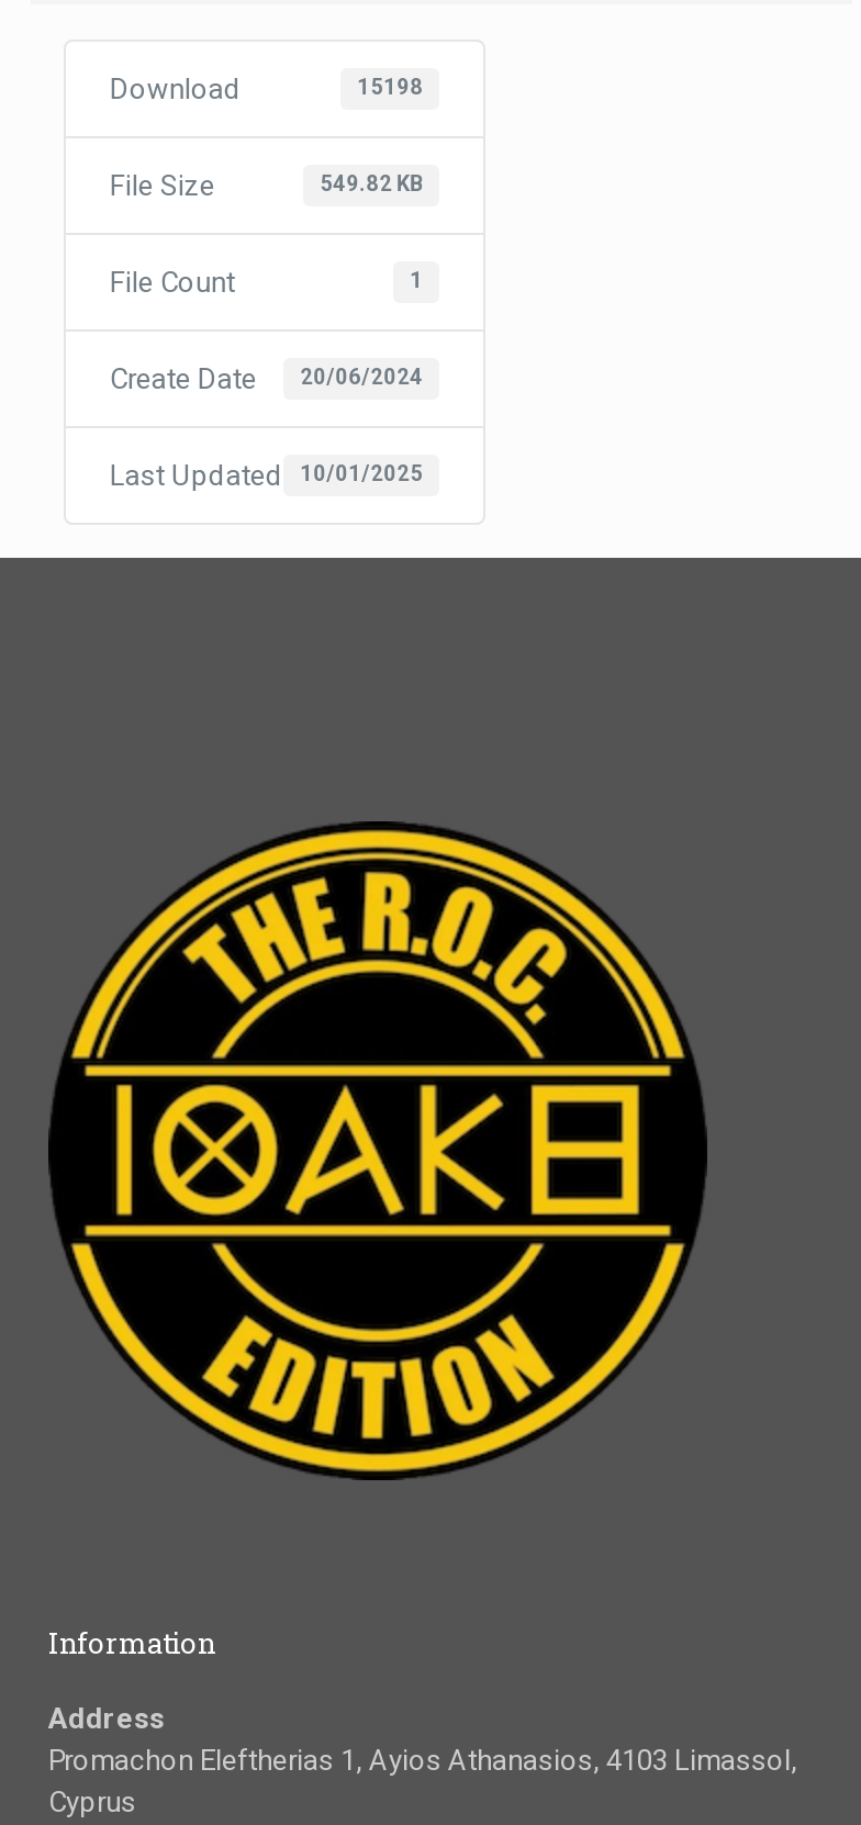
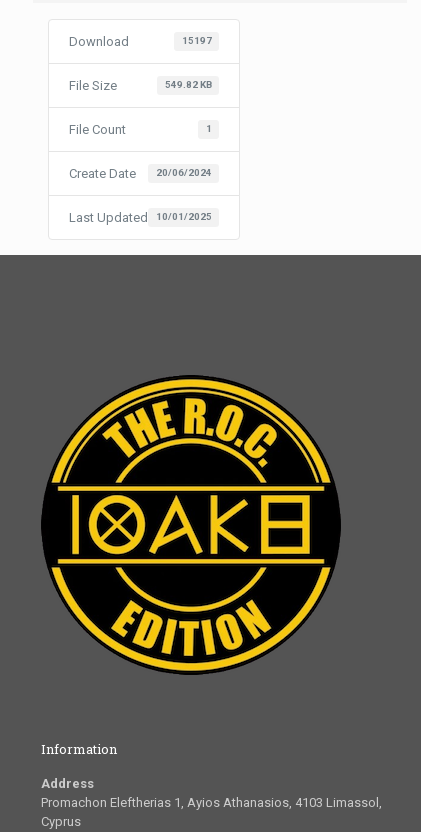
- 15198
+ 15197
